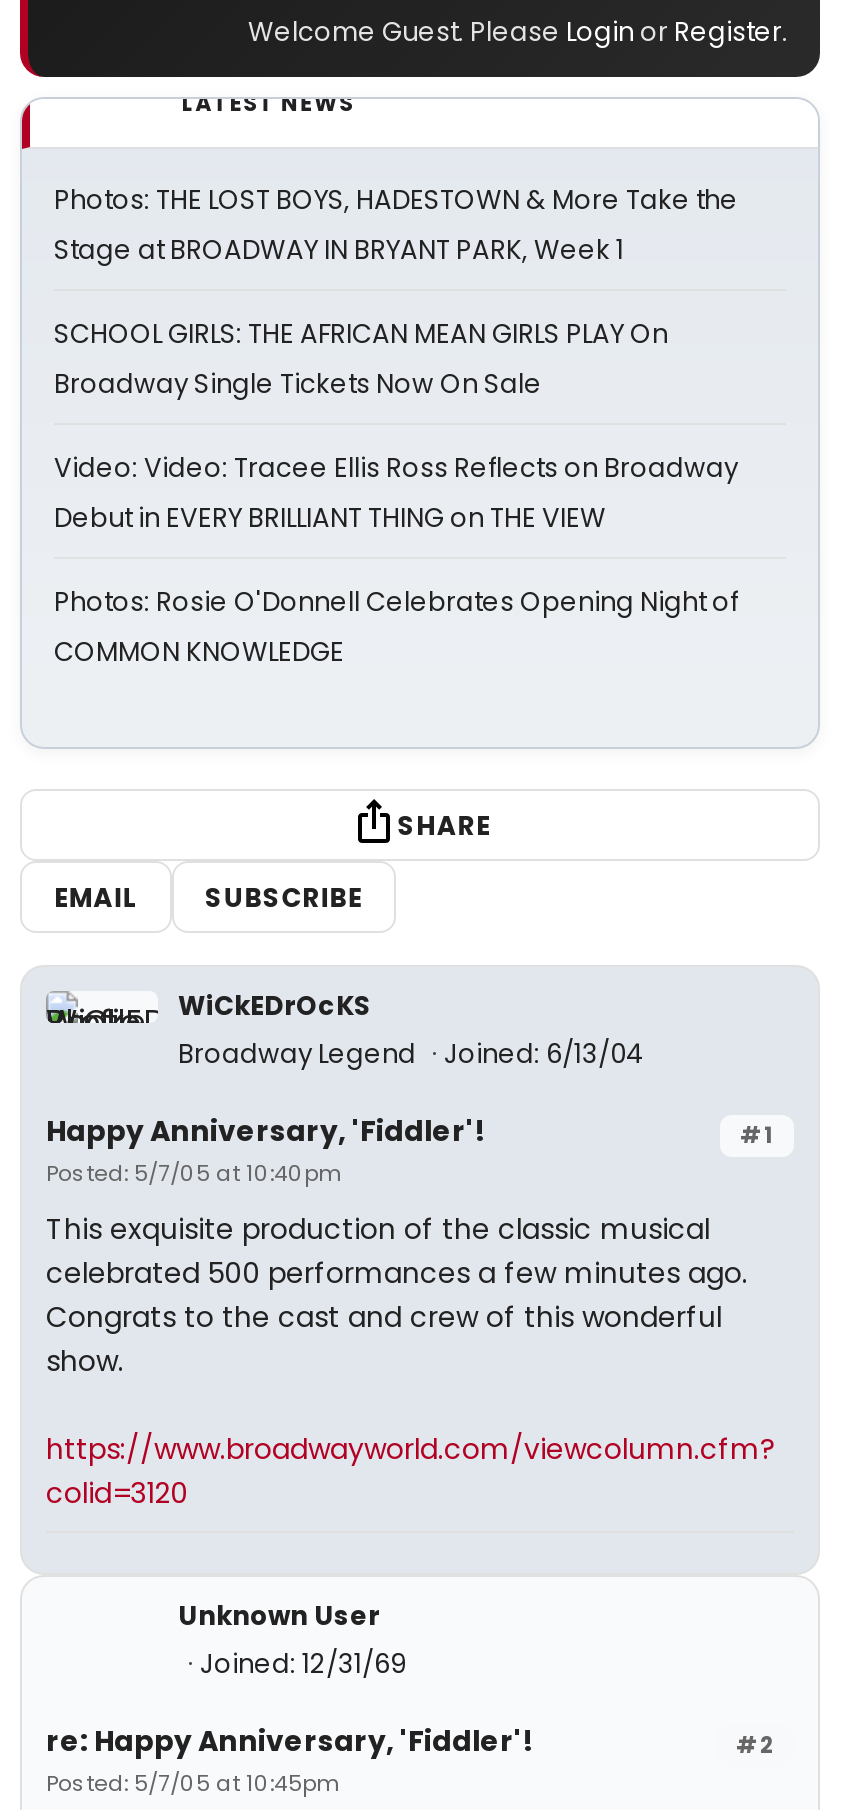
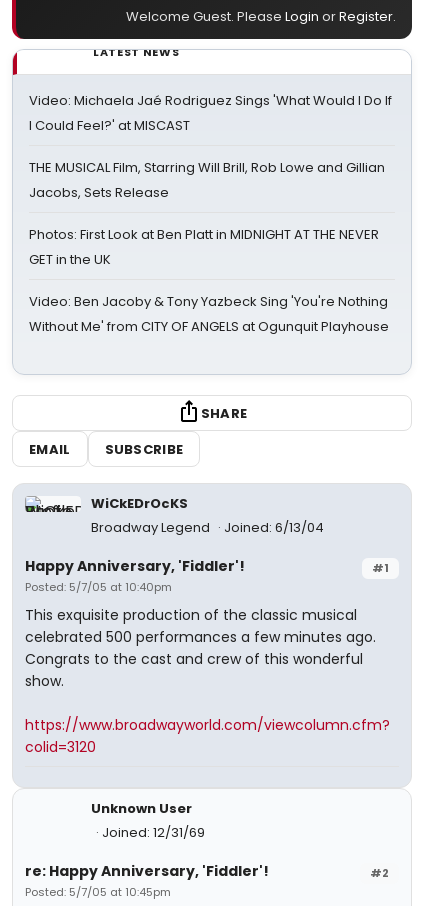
- Photos: THE LOST BOYS, HADESTOWN & More Take the
- Stage at BROADWAY IN BRYANT PARK, Week 1
+ Video: Michaela Jaé Rodriguez Sings 'What Would I Do If
+ I Could Feel?' at MISCAST

- SCHOOL GIRLS: THE AFRICAN MEAN GIRLS PLAY On
- Broadway Single Tickets Now On Sale
+ THE MUSICAL Film, Starring Will Brill, Rob Lowe and Gillian
+ Jacobs, Sets Release

- Video: Video: Tracee Ellis Ross Reflects on Broadway
- Debut in EVERY BRILLIANT THING on THE VIEW
+ Photos: First Look at Ben Platt in MIDNIGHT AT THE NEVER
+ GET in the UK

- Photos: Rosie O'Donnell Celebrates Opening Night of
- COMMON KNOWLEDGE
+ Video: Ben Jacoby & Tony Yazbeck Sing 'You're Nothing
+ Without Me' from CITY OF ANGELS at Ogunquit Playhouse
